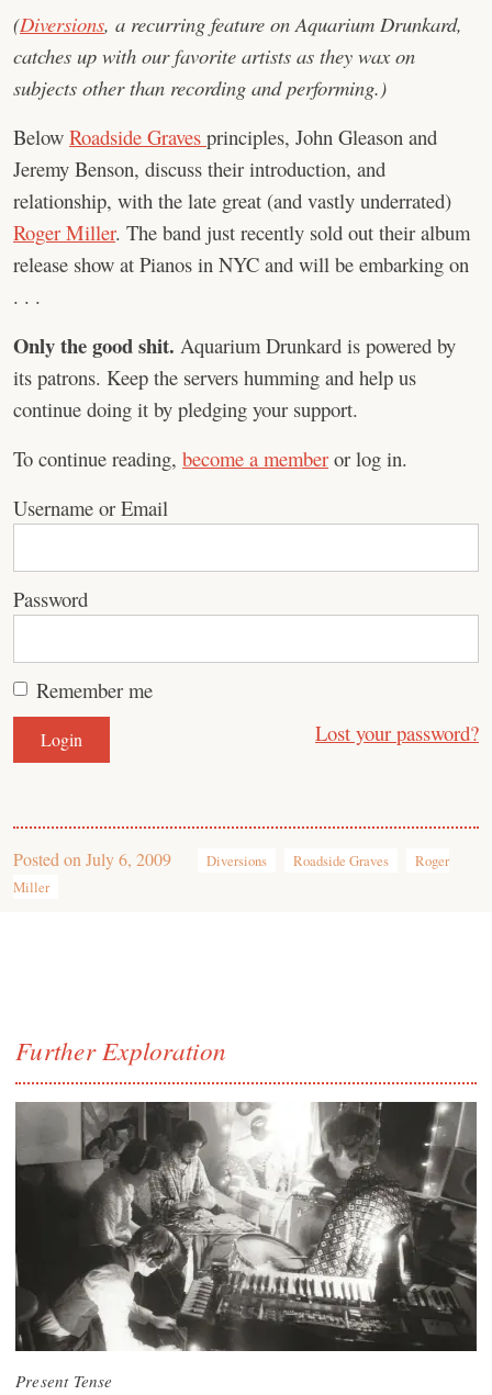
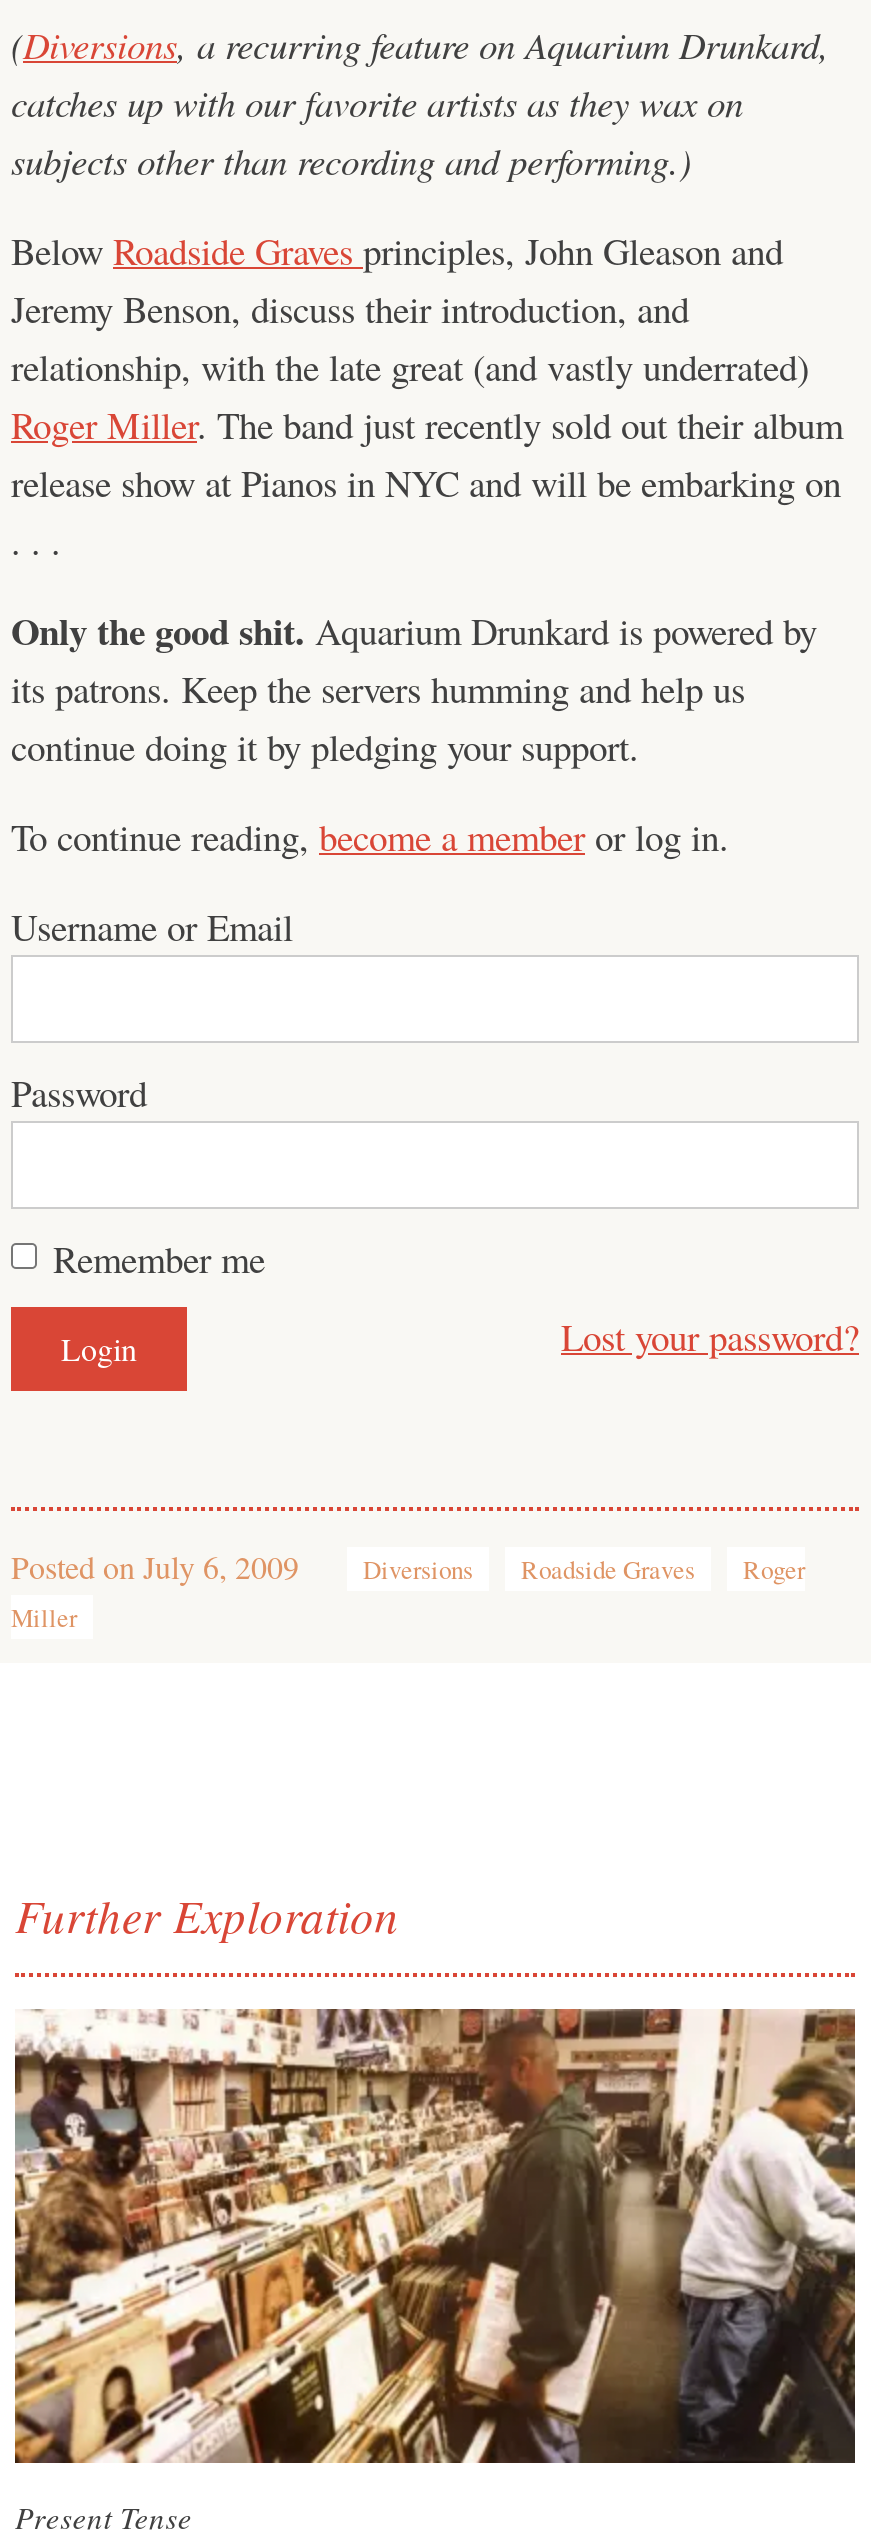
- [image]
+ [image]
